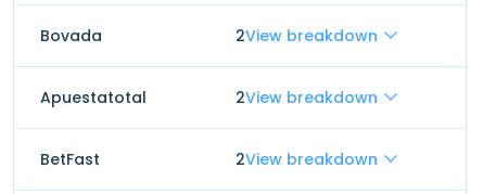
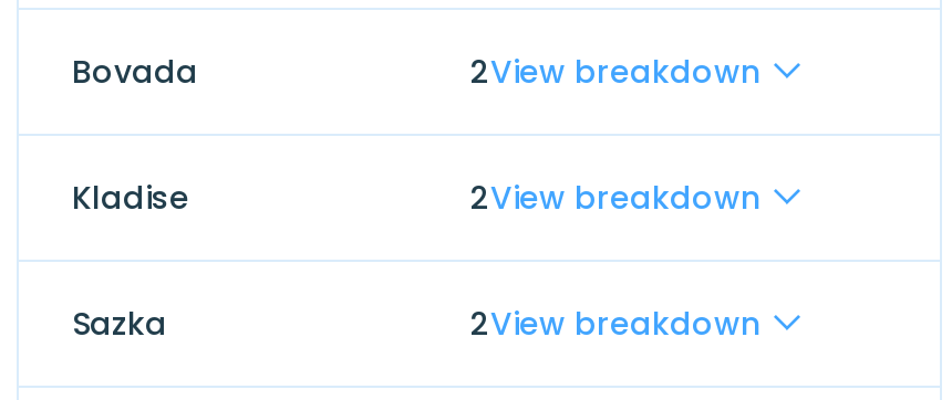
- Apuestatotal
+ Kladise

- BetFast
+ Sazka
